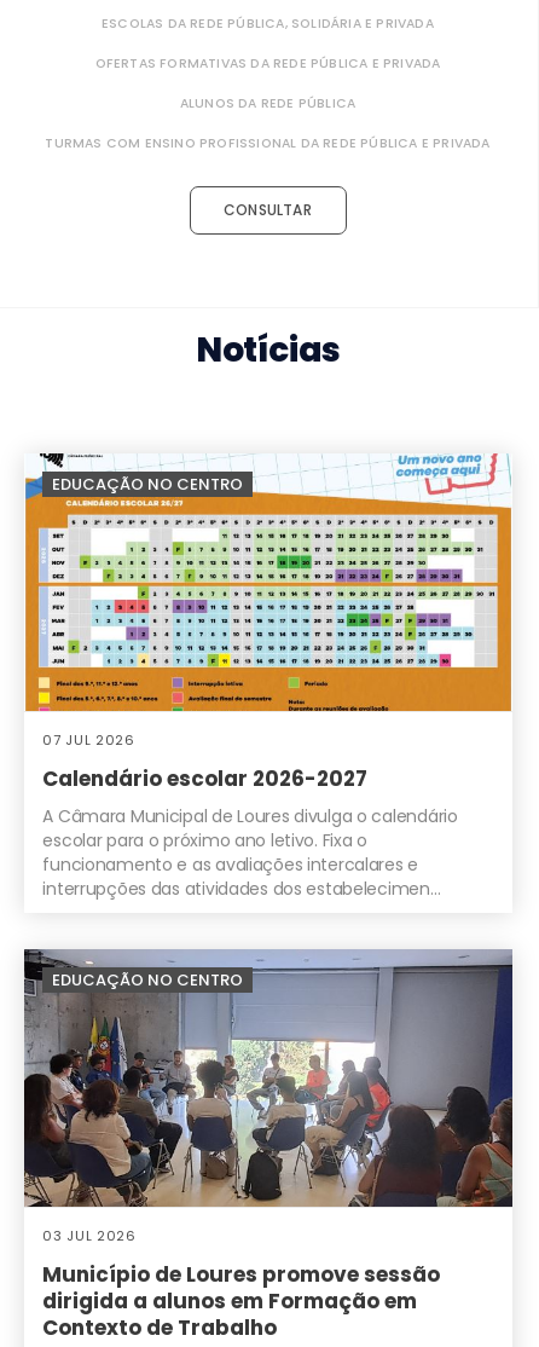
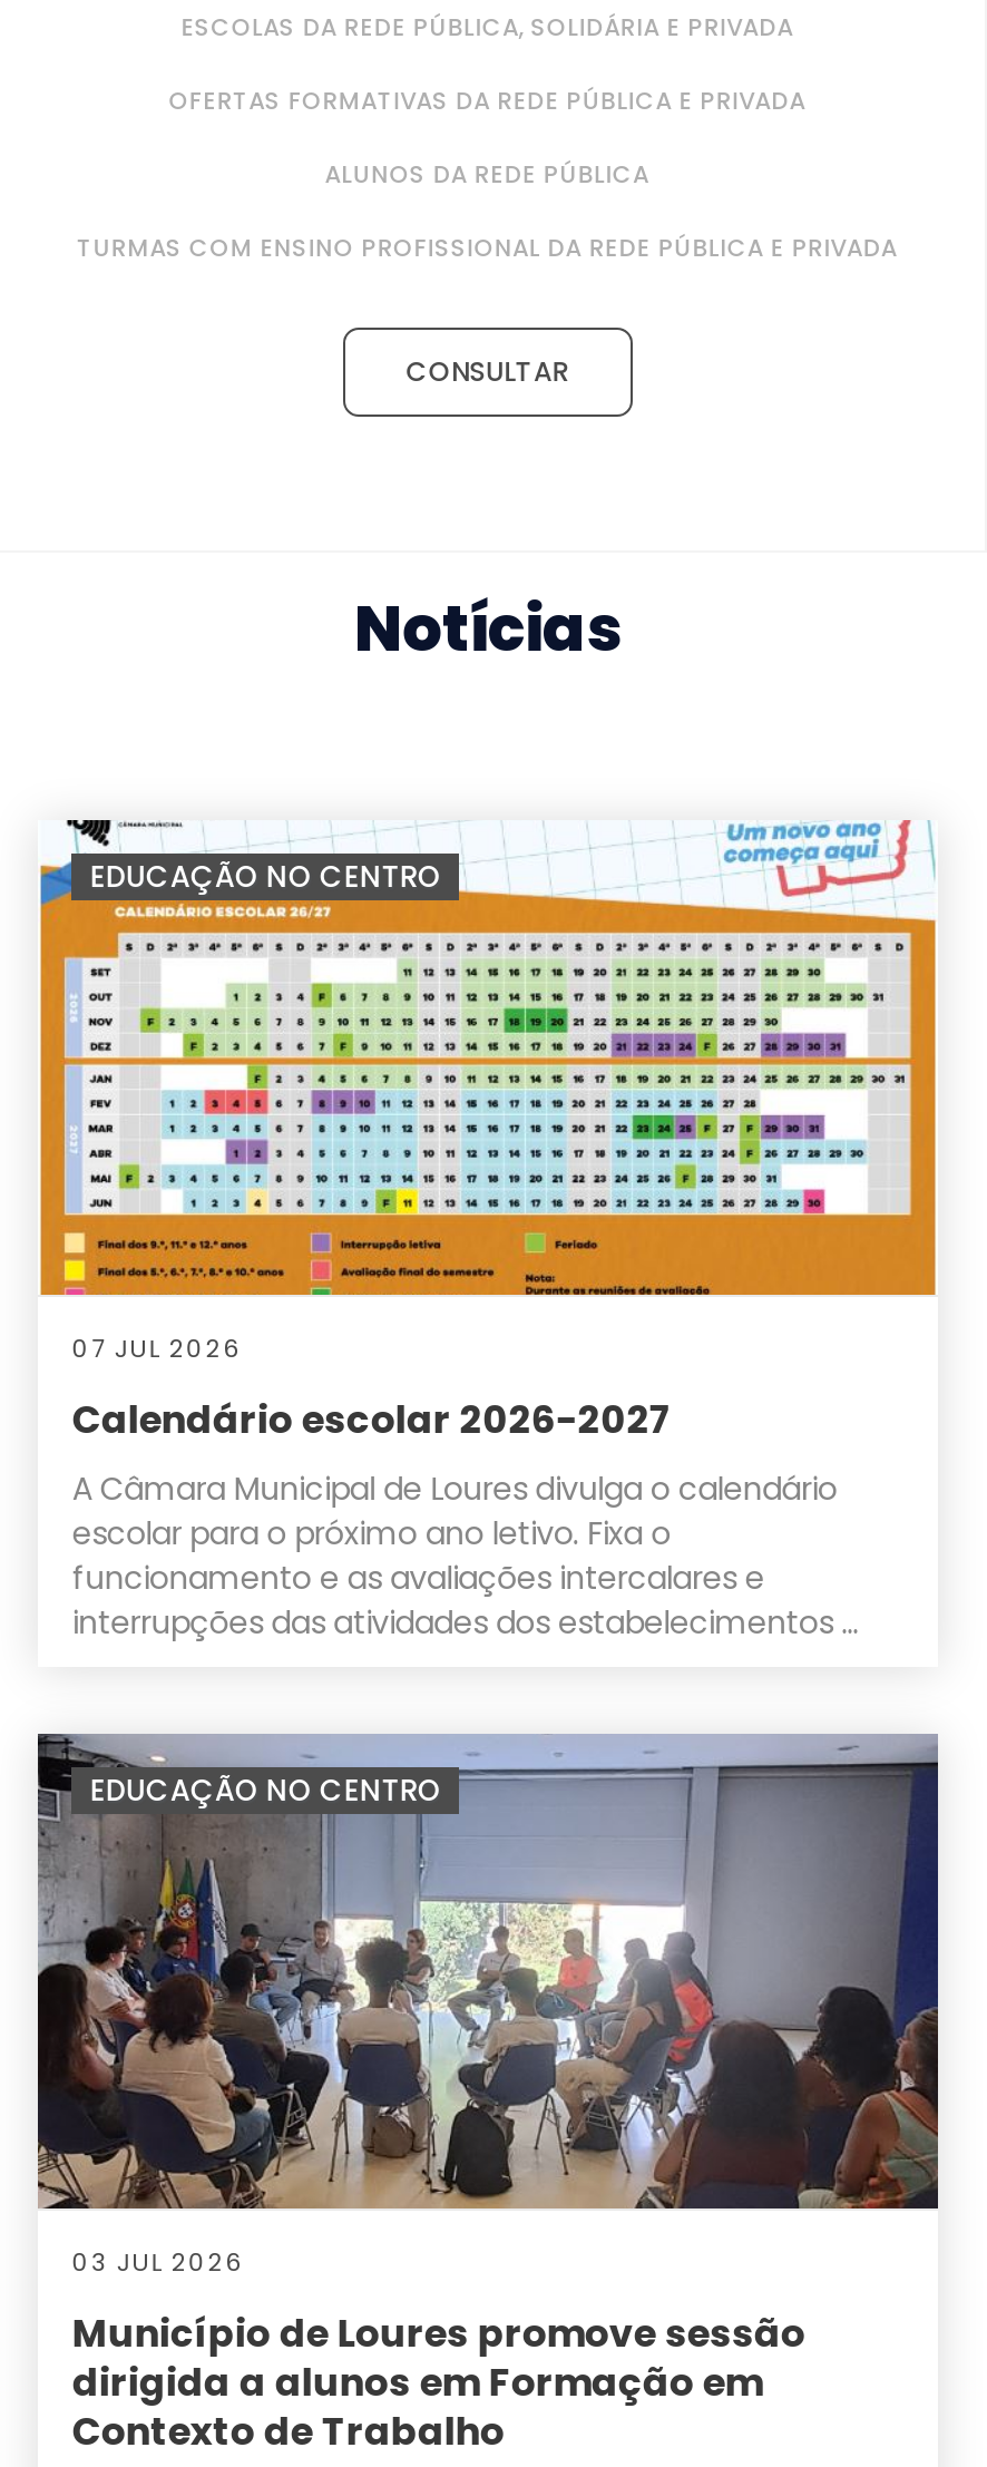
- interrupções das atividades dos estabelecimen …
+ interrupções das atividades dos estabelecimentos …
